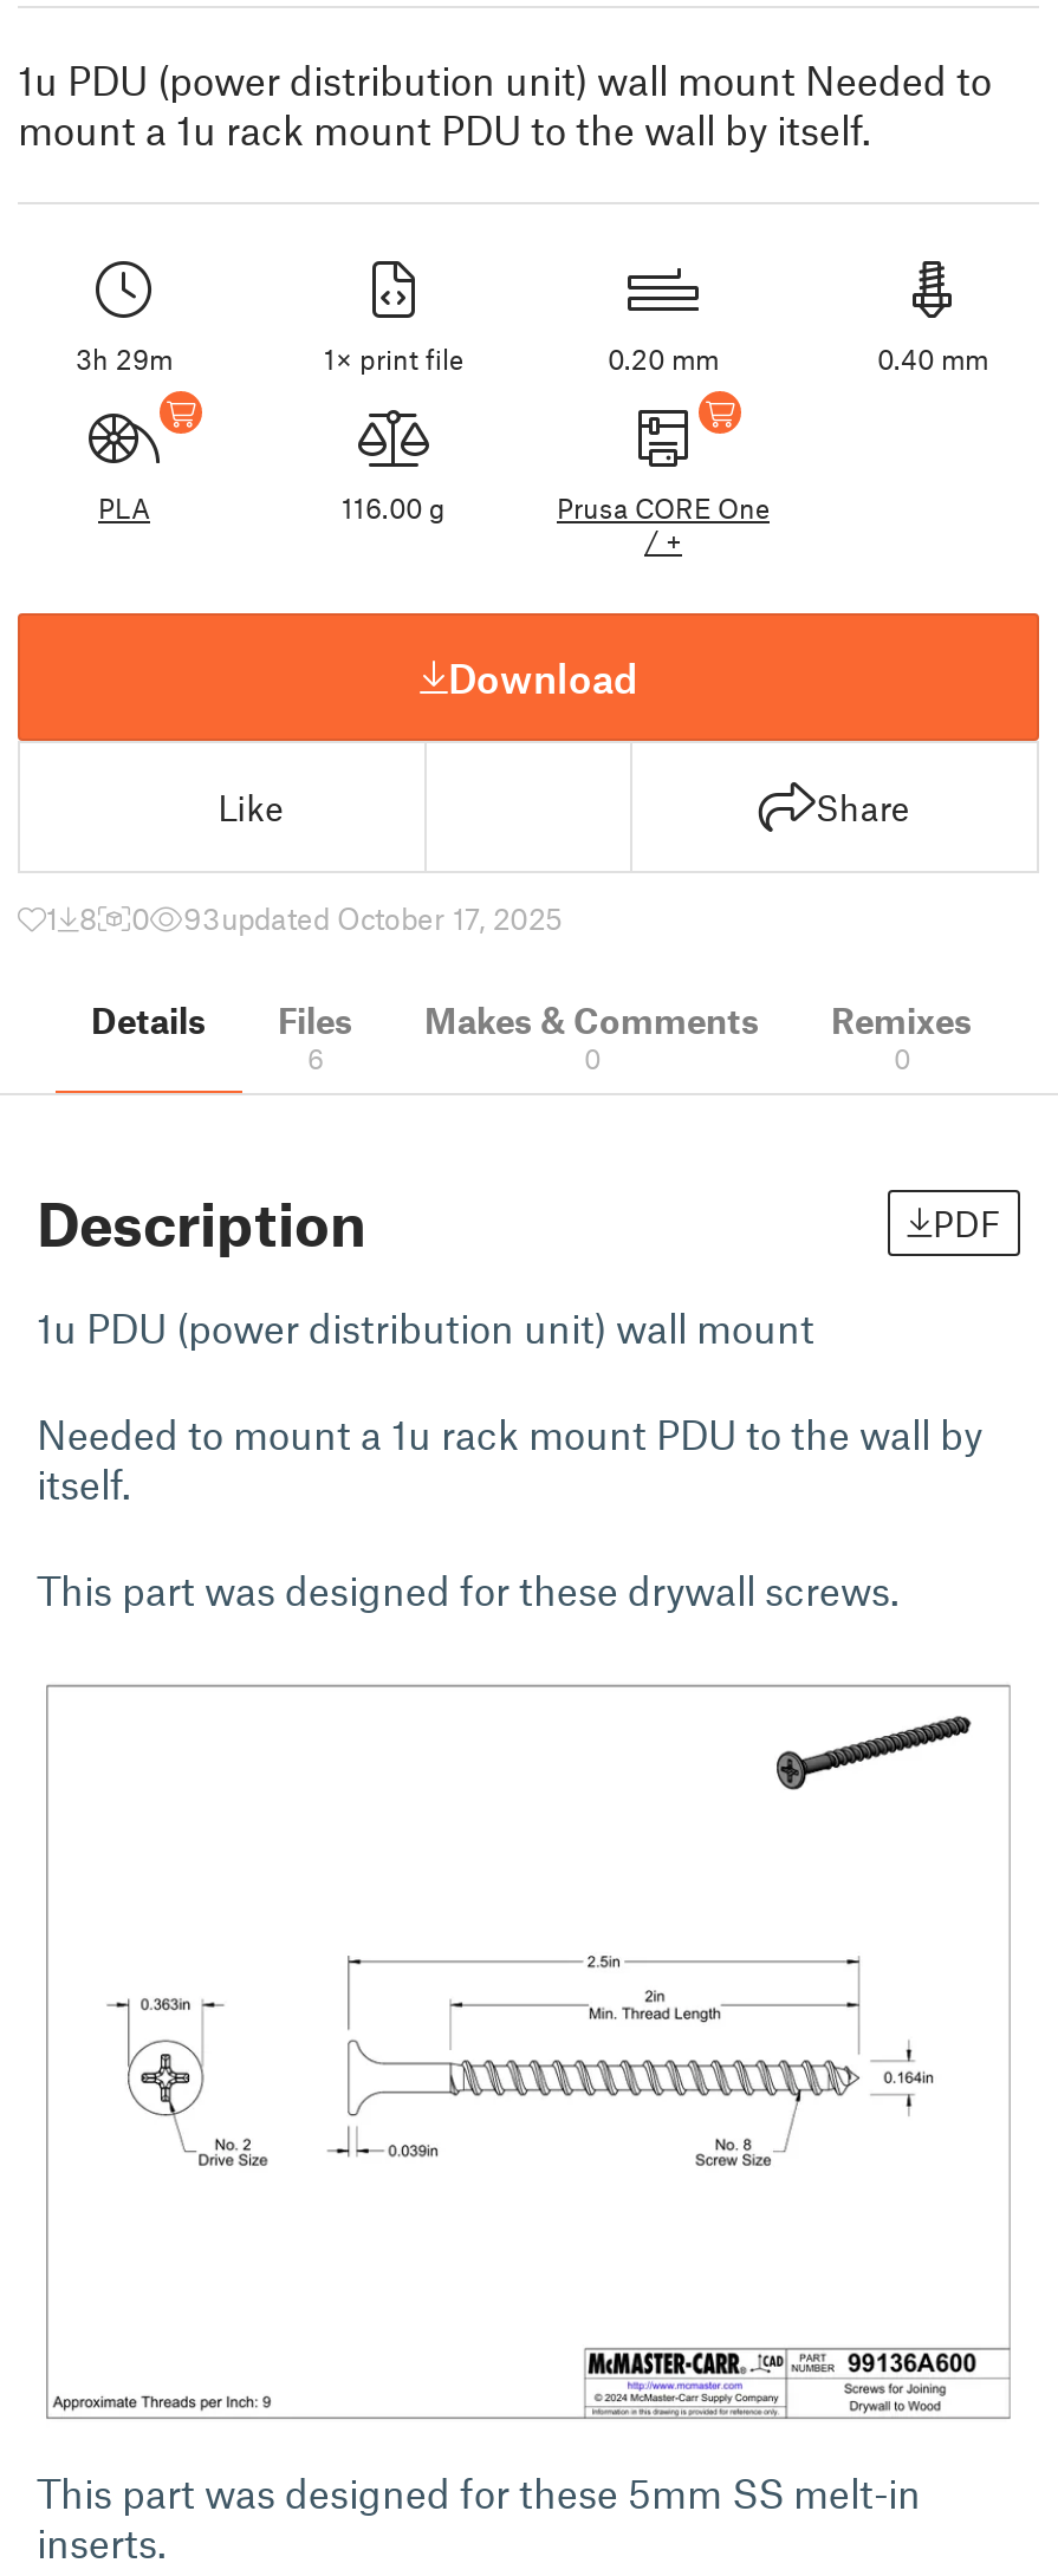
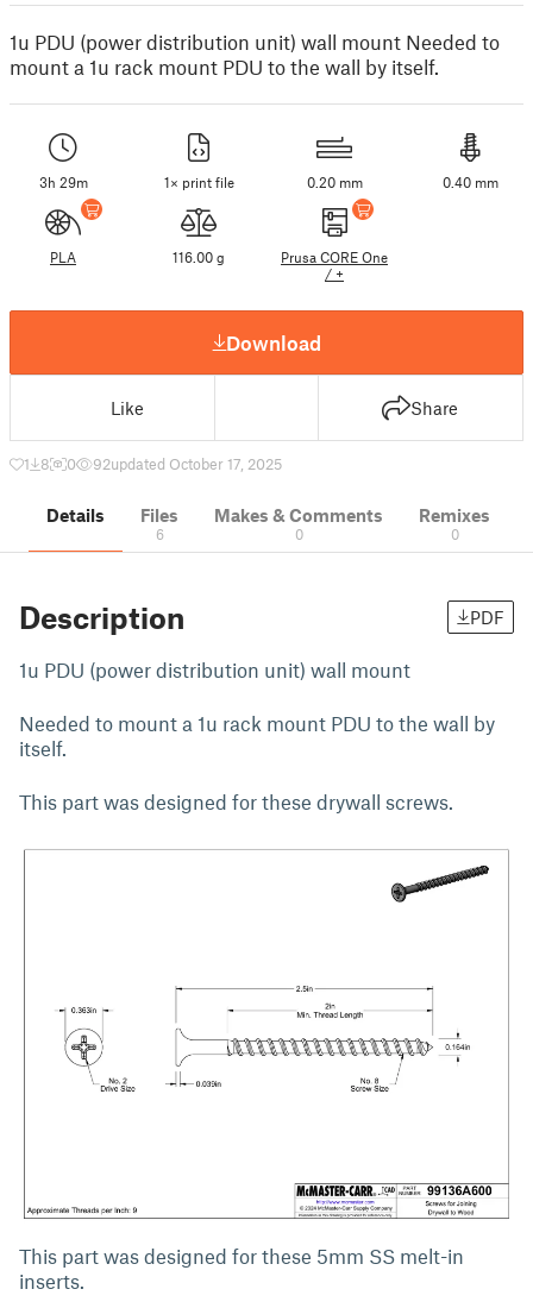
- 93updated October 17, 2025
+ 92updated October 17, 2025
